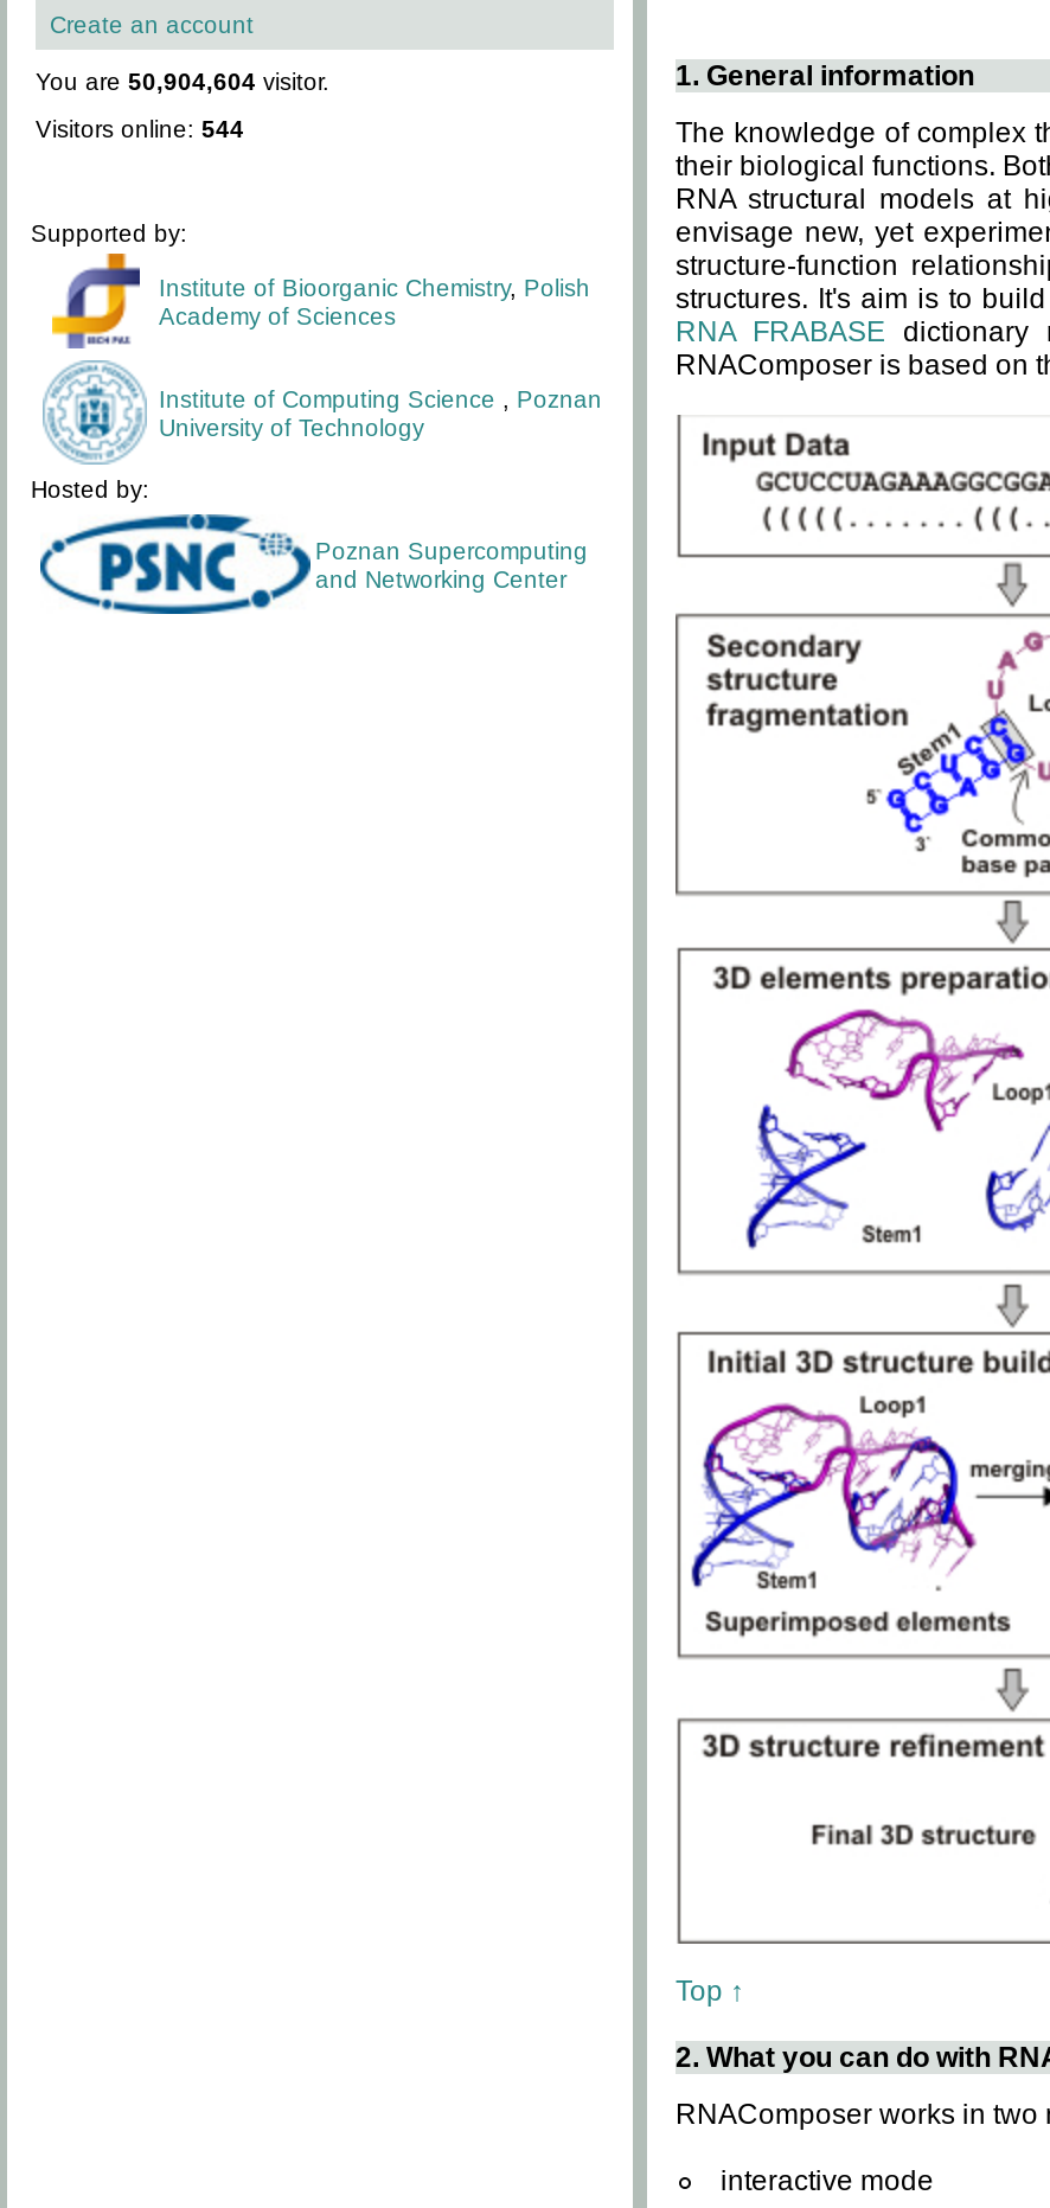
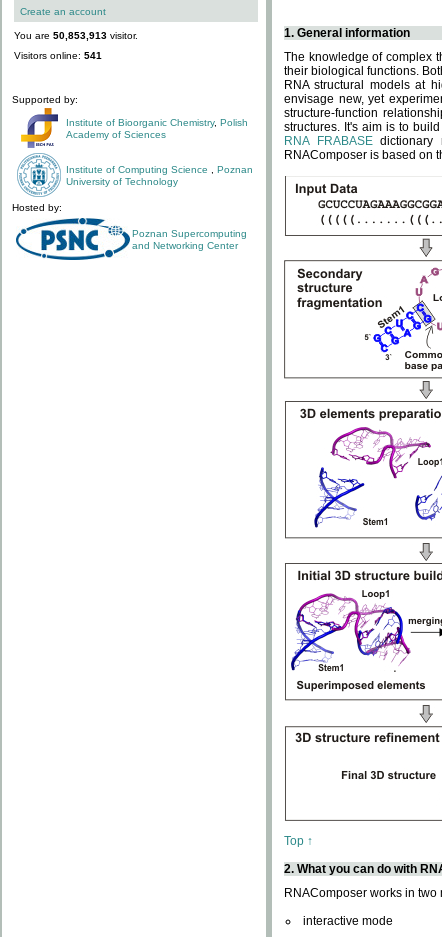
- You are 50,904,604 visitor.
+ You are 50,853,913 visitor.

- Visitors online: 544
+ Visitors online: 541
